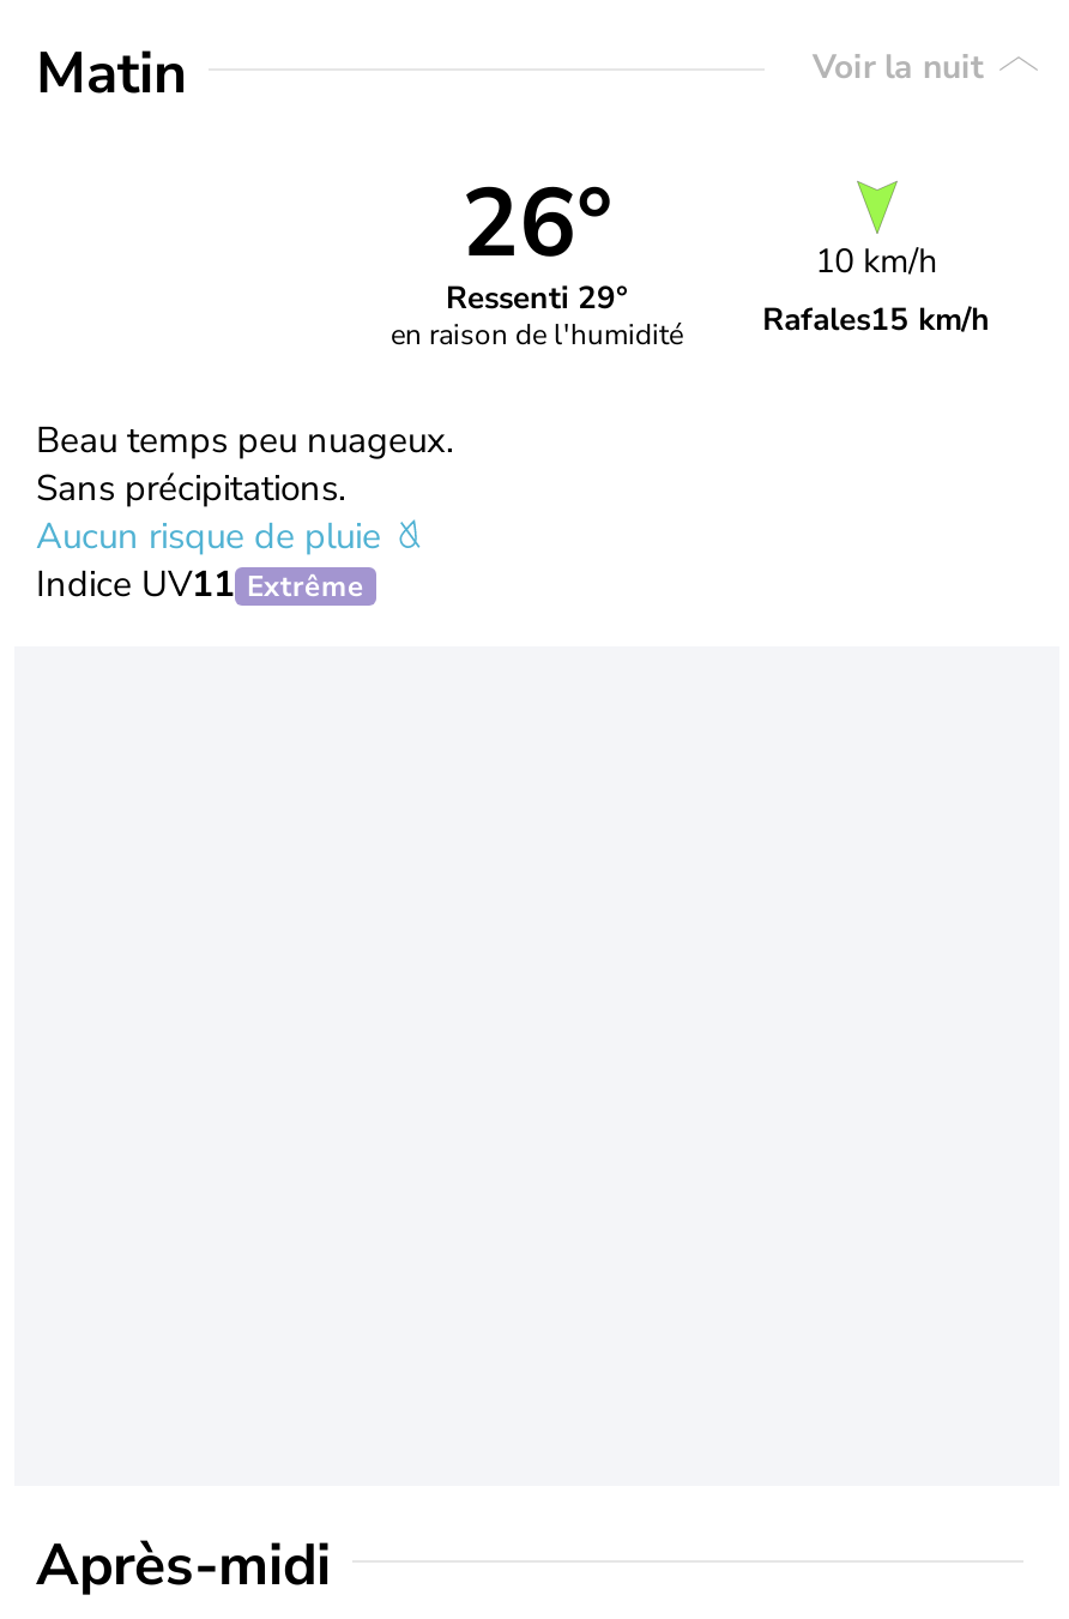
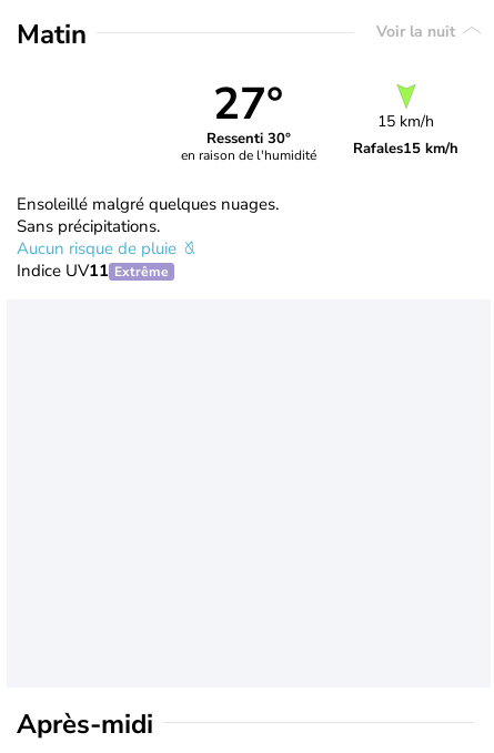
- 26°
+ 27°

- 10 km/h
+ 15 km/h

- Ressenti 29°
+ Ressenti 30°

- Beau temps peu nuageux.
+ Ensoleillé malgré quelques nuages.
